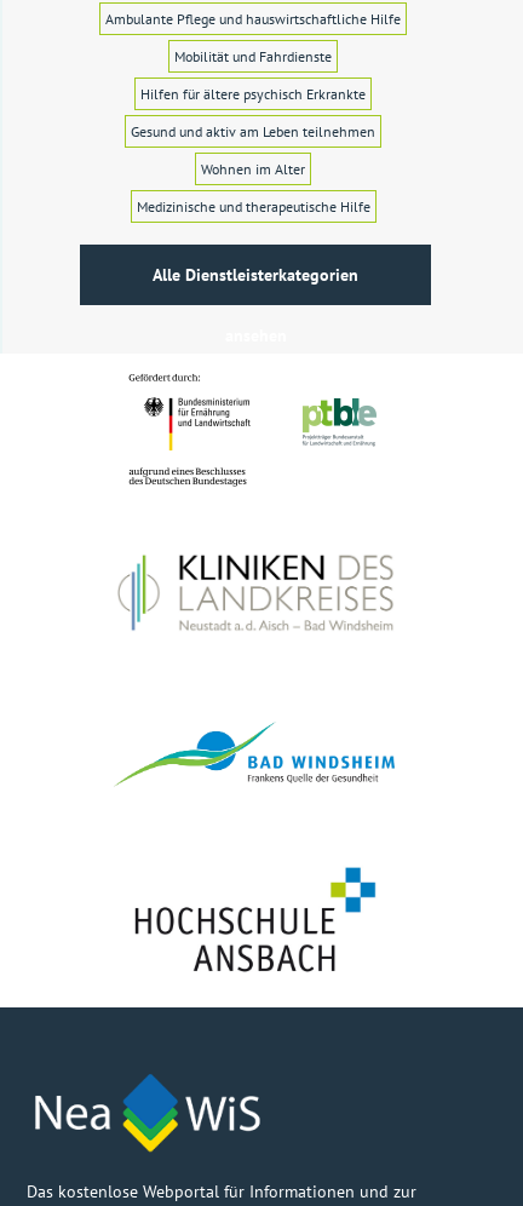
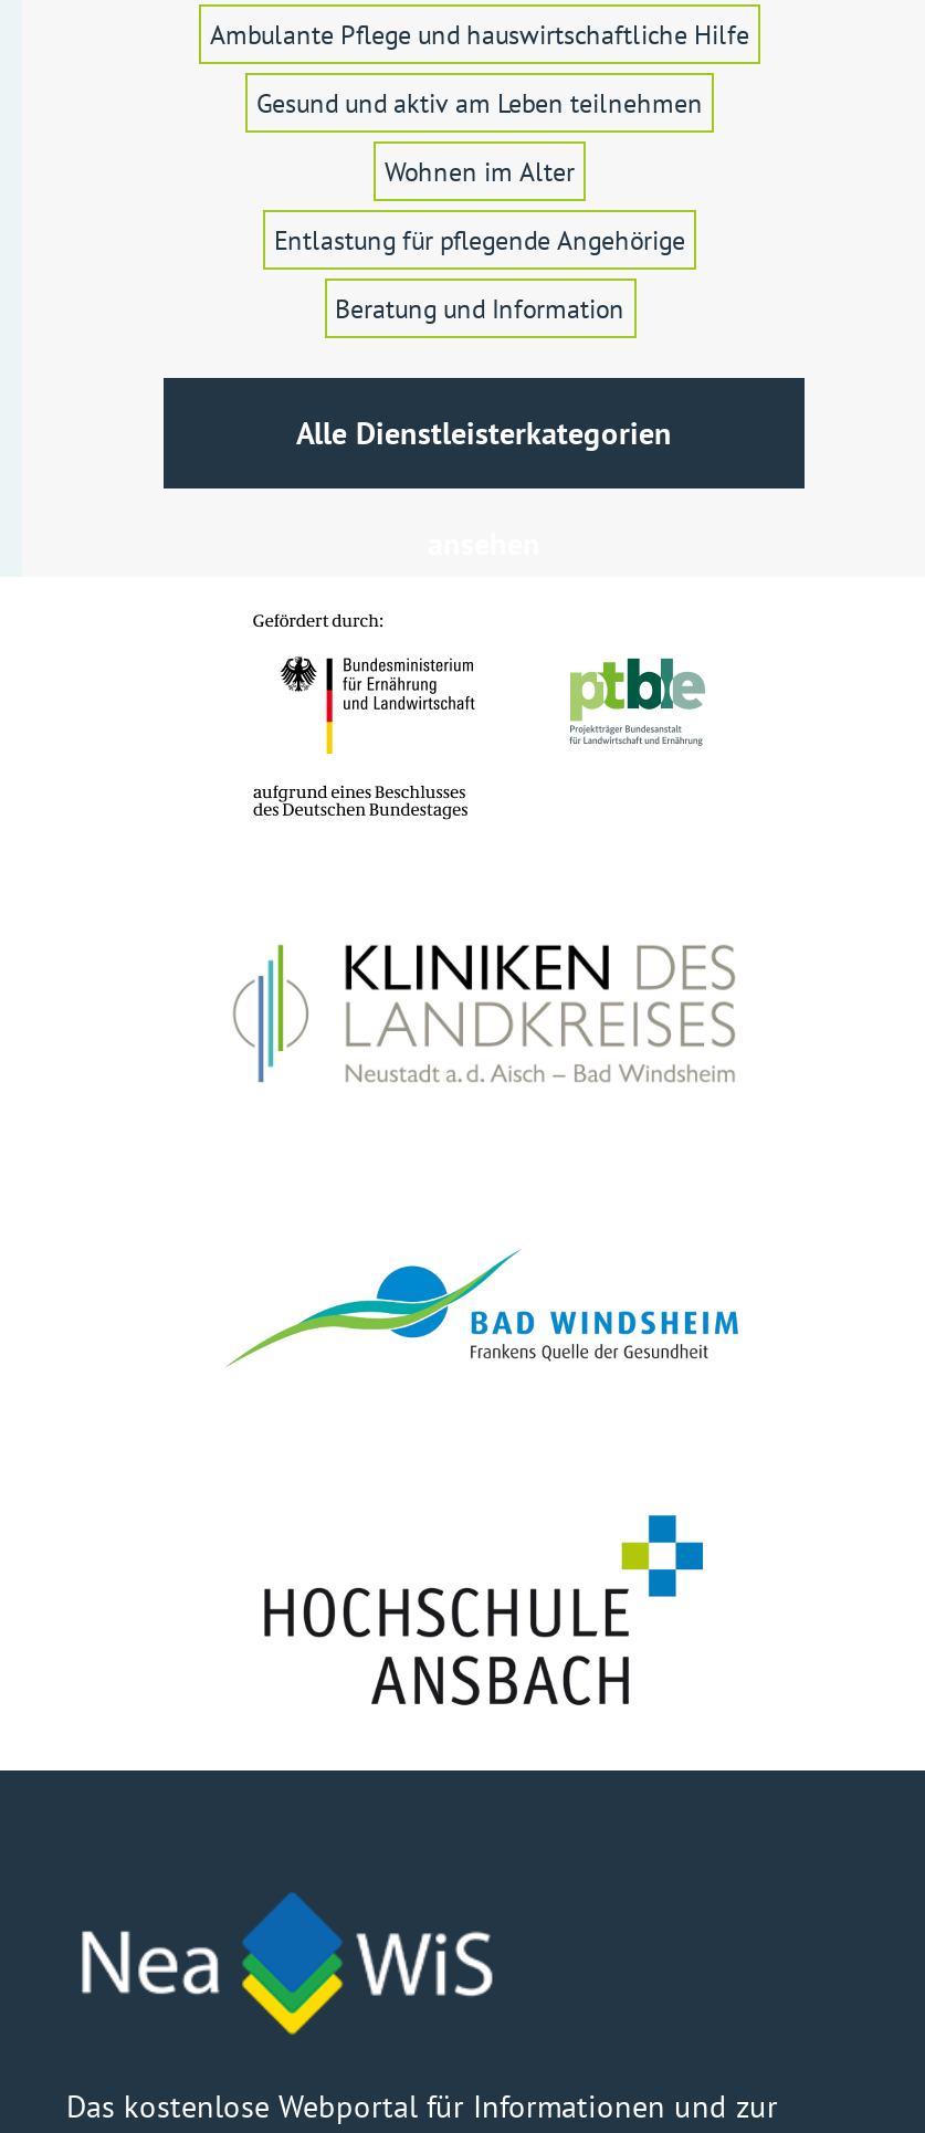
- Mobilität und Fahrdienste
- Hilfen für ältere psychisch Erkrankte

moved up: Gesund und aktiv am Leben teilnehmen | Wohnen im Alter

- Medizinische und therapeutische Hilfe
+ Entlastung für pflegende Angehörige
+ Beratung und Information
